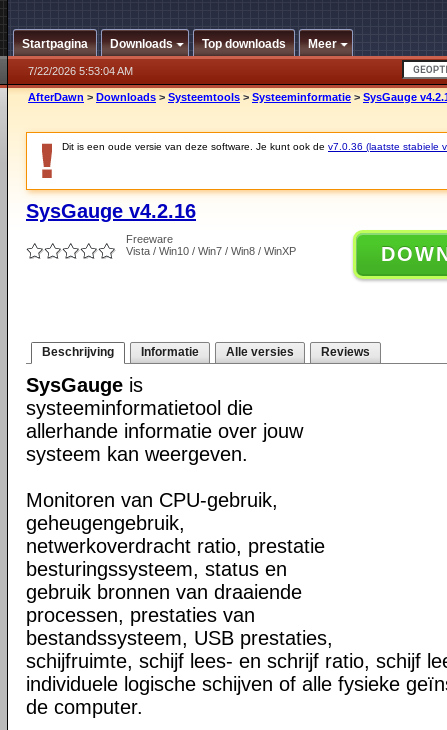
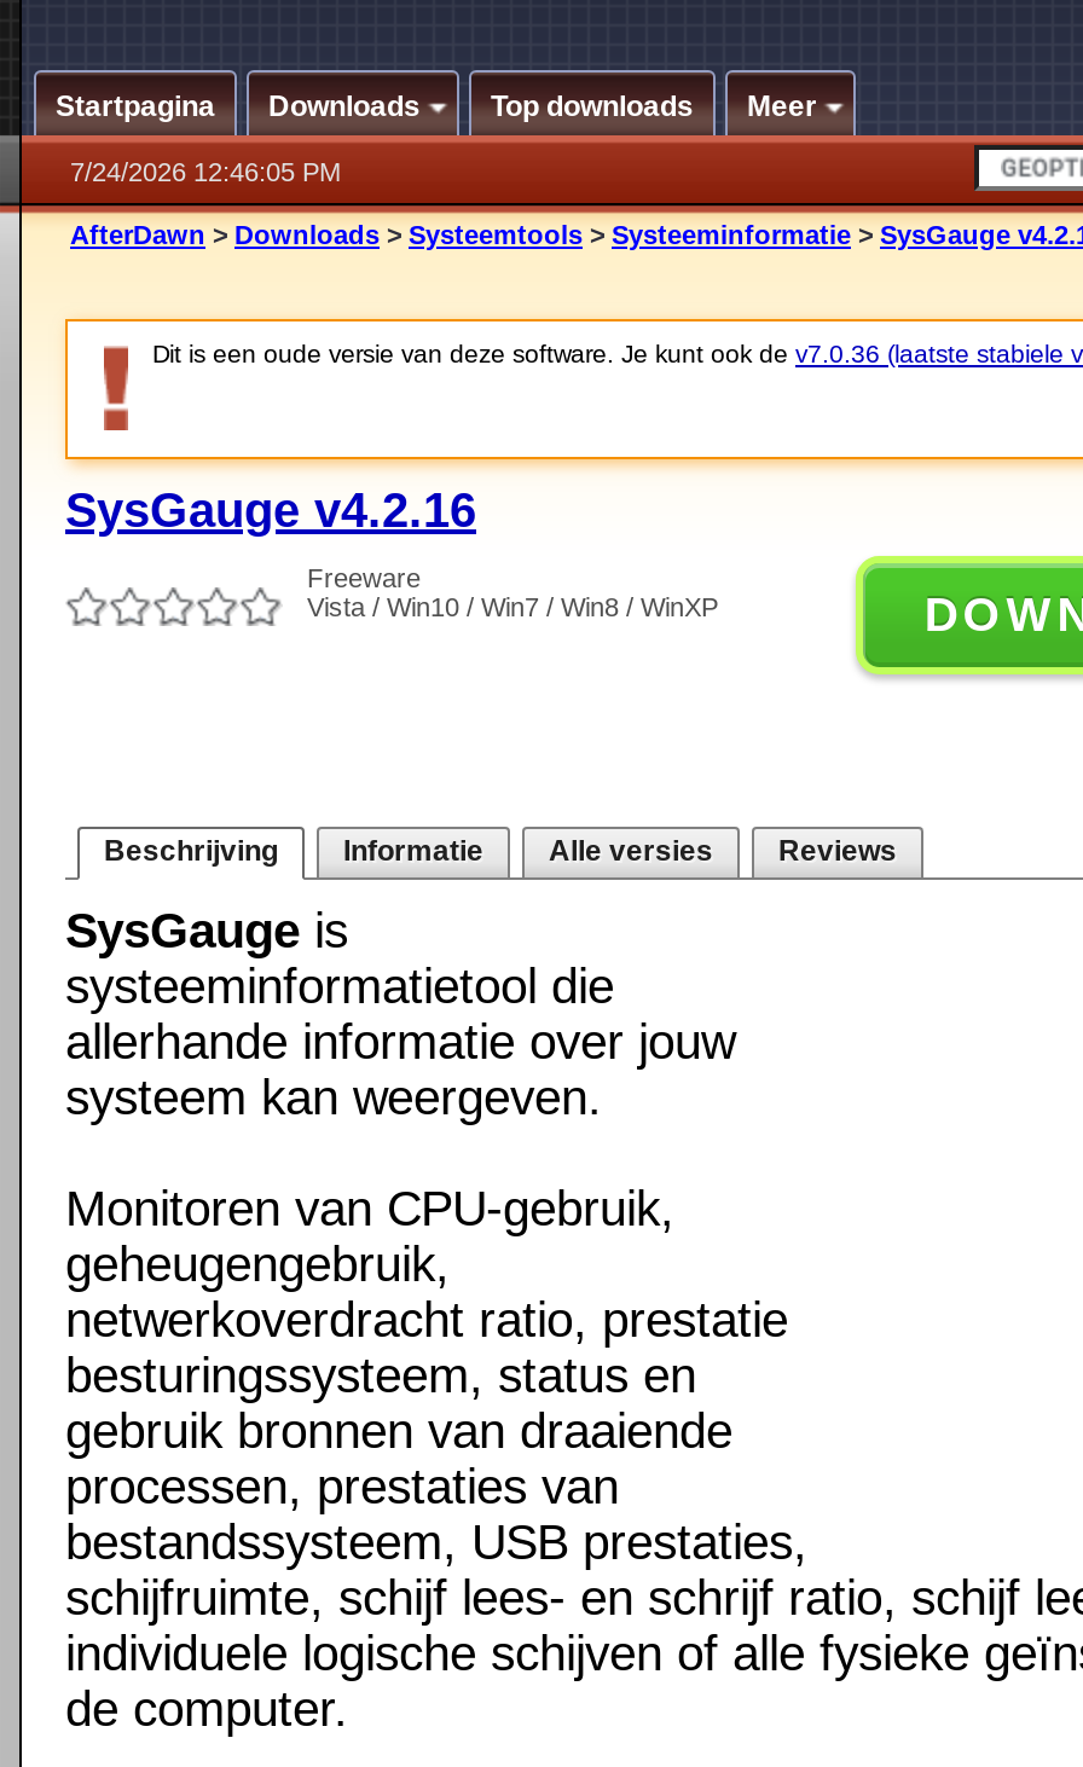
- 7/22/2026 5:53:04 AM
+ 7/24/2026 12:46:05 PM
